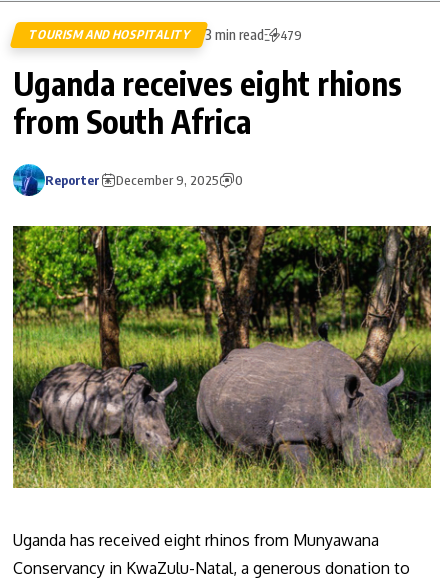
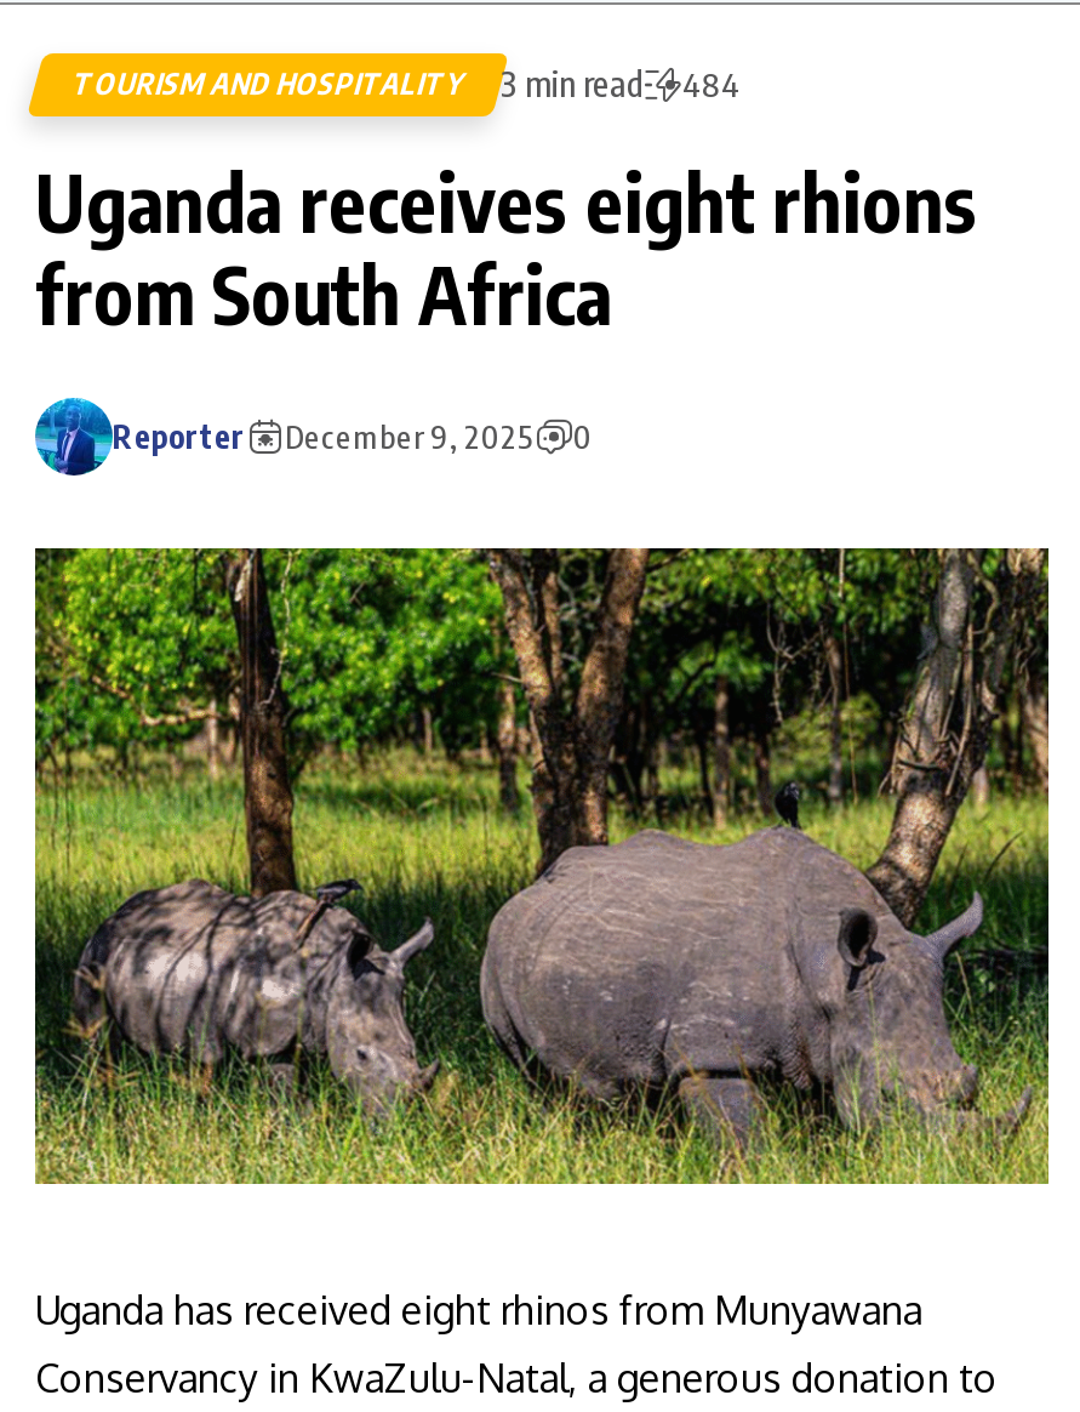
- TOURISM AND HOSPITALITY 3 min read 479
+ TOURISM AND HOSPITALITY 3 min read 484
